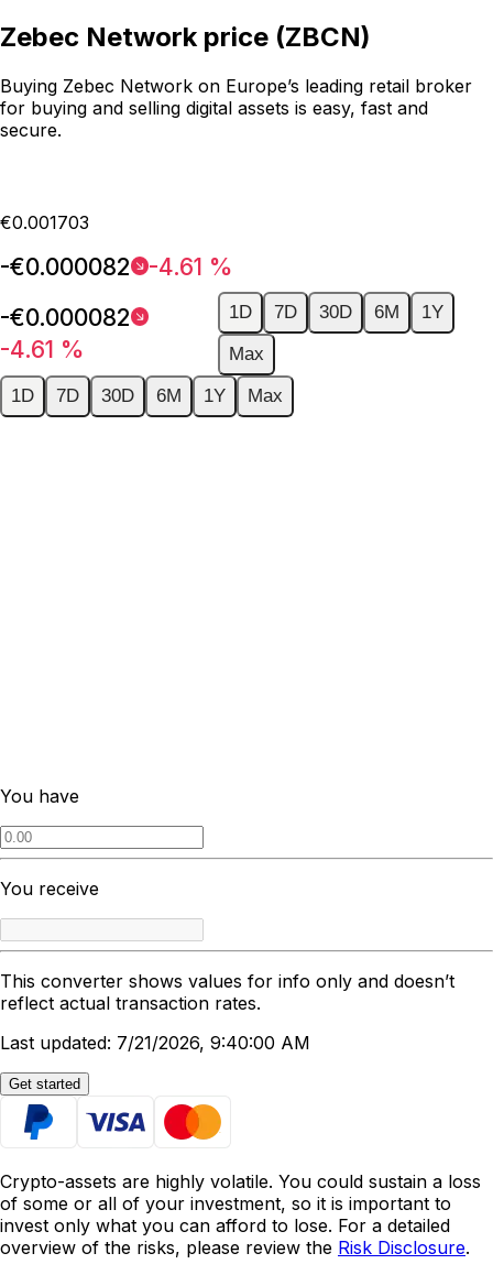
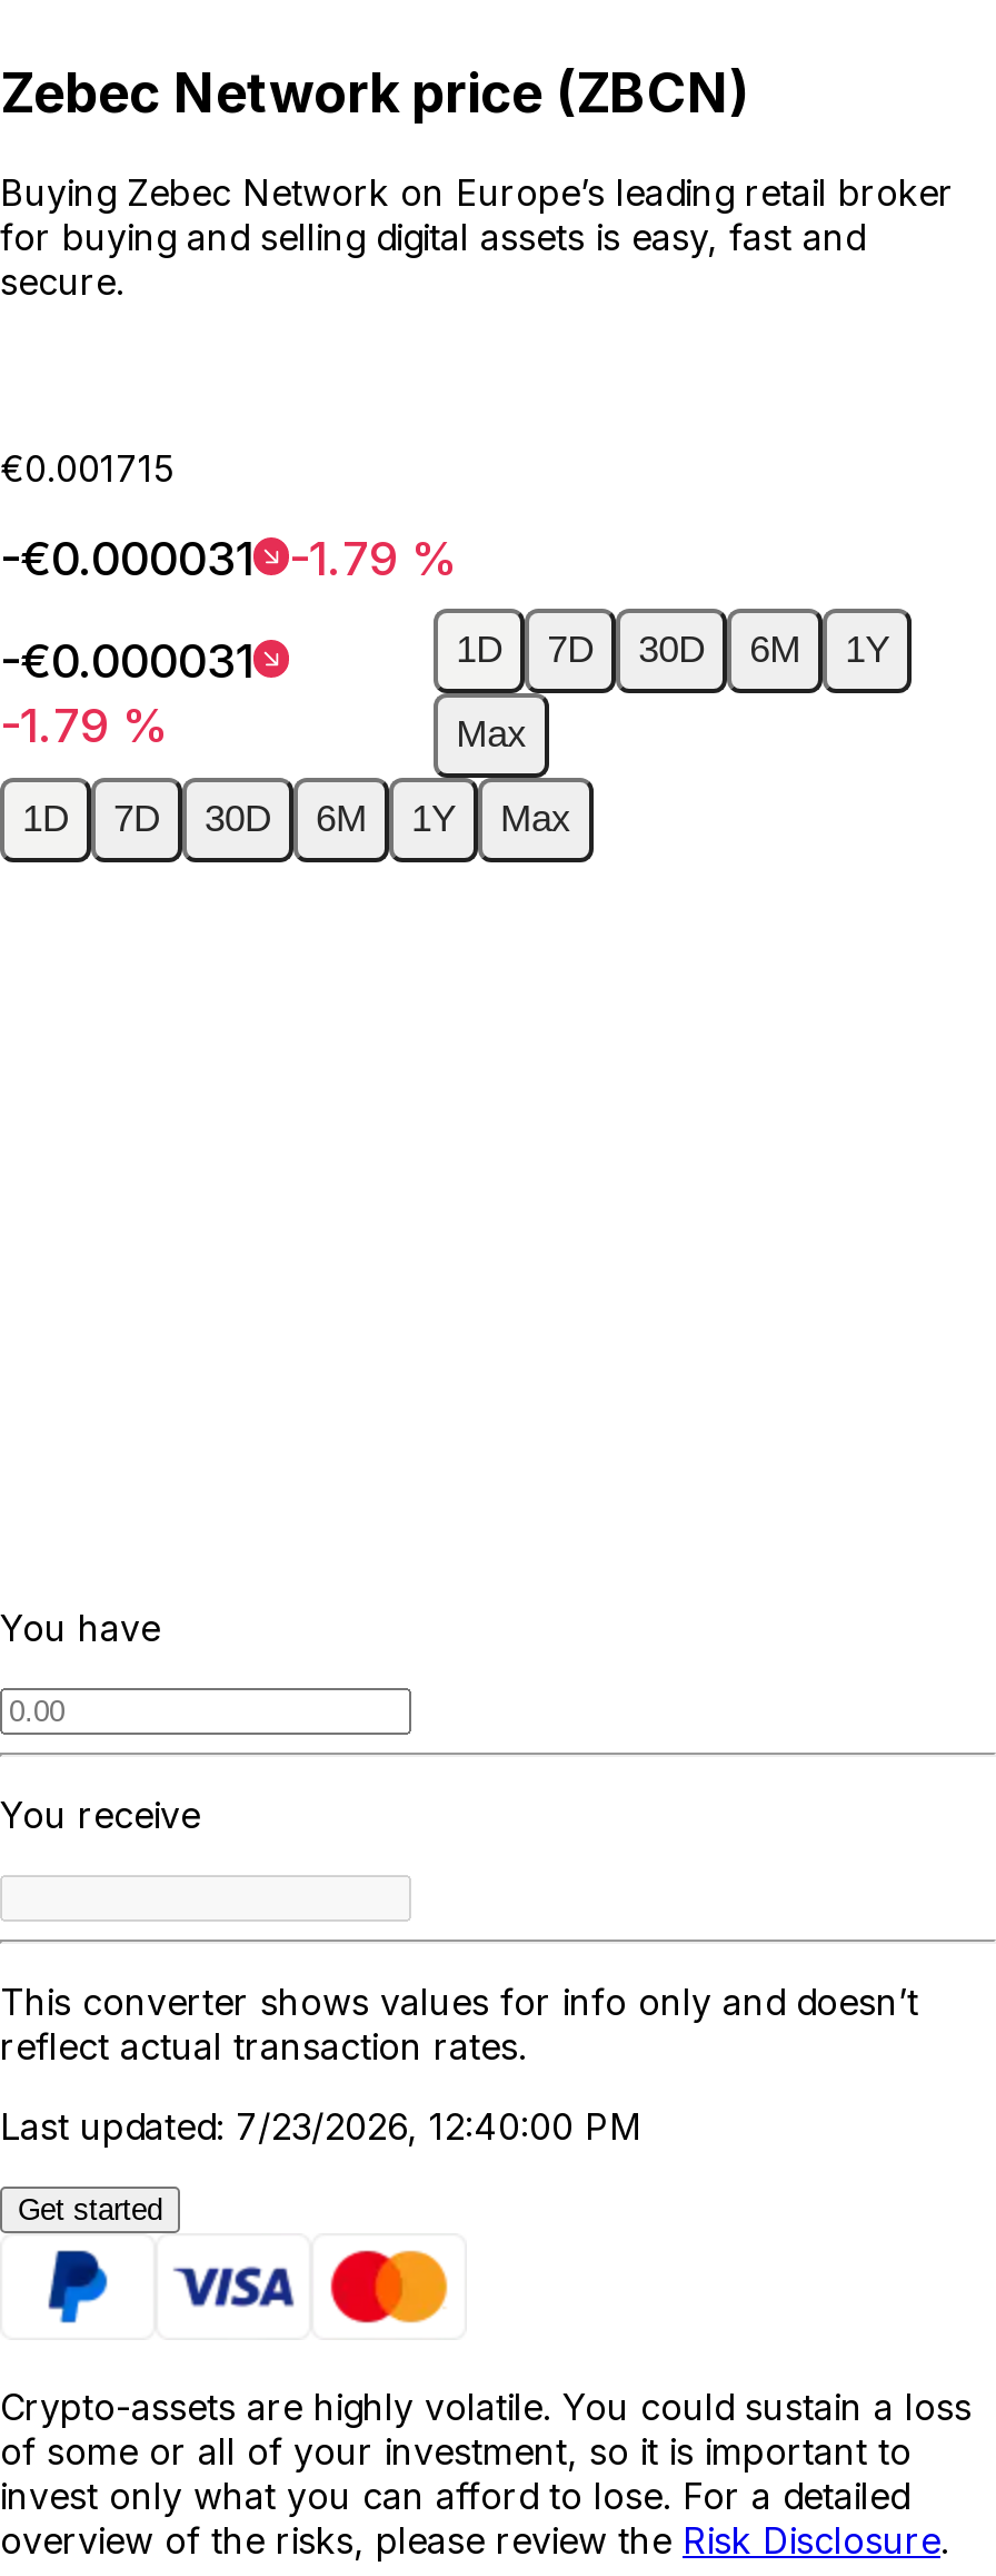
- €0.001703
+ €0.001715

- -€0.000082
+ -€0.000031

- -4.61 %
+ -1.79 %

- -€0.000082
+ -€0.000031

- -4.61 %
+ -1.79 %

- Last updated: 7/21/2026, 9:40:00 AM
+ Last updated: 7/23/2026, 12:40:00 PM
